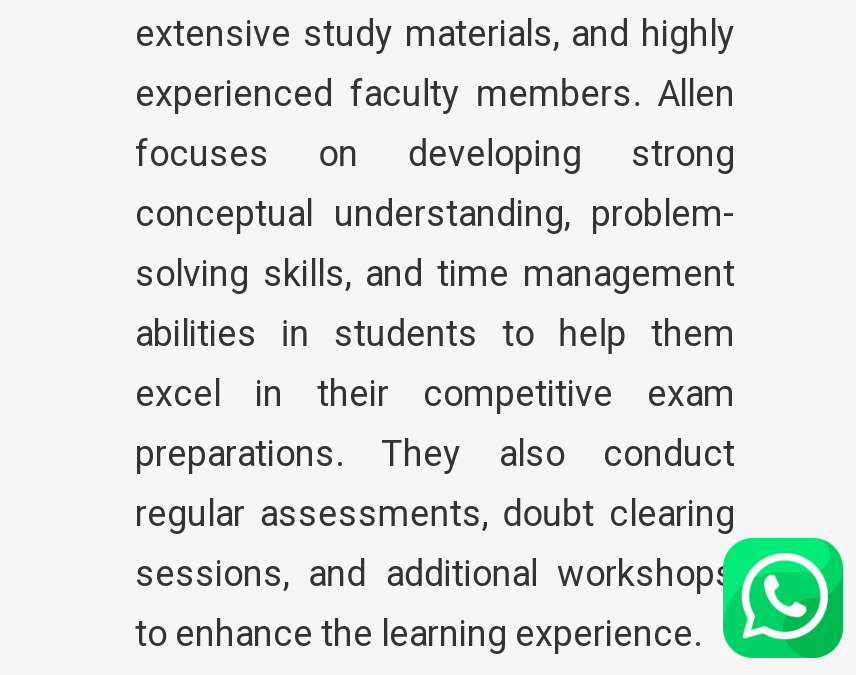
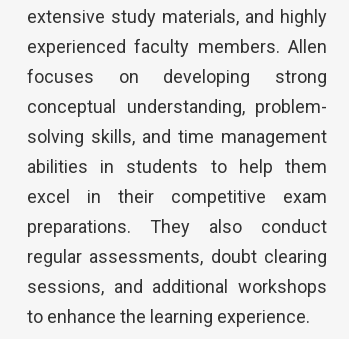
- [image]
